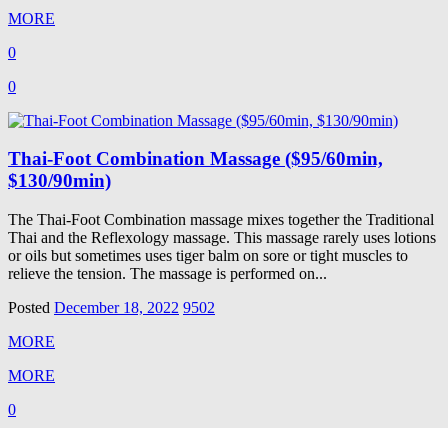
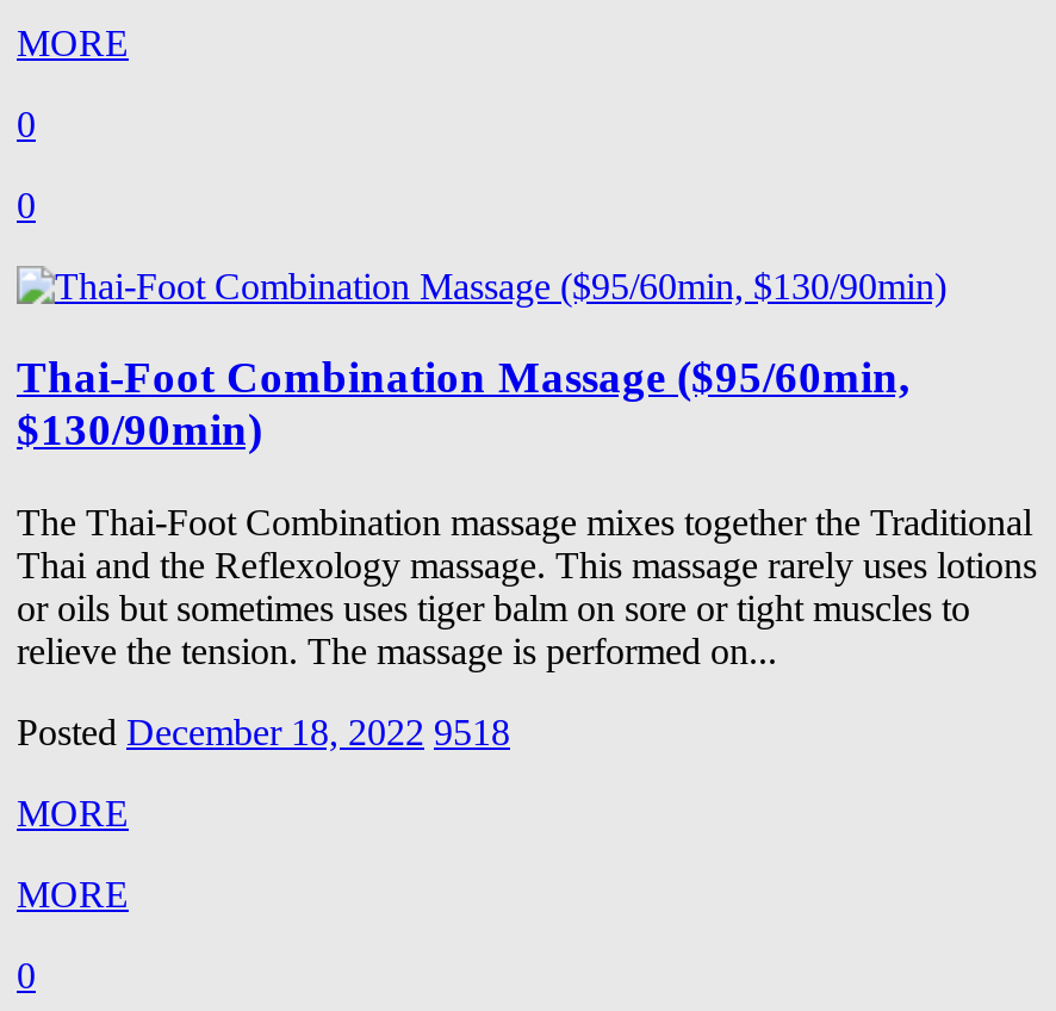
- Posted December 18, 2022 9502
+ Posted December 18, 2022 9518
